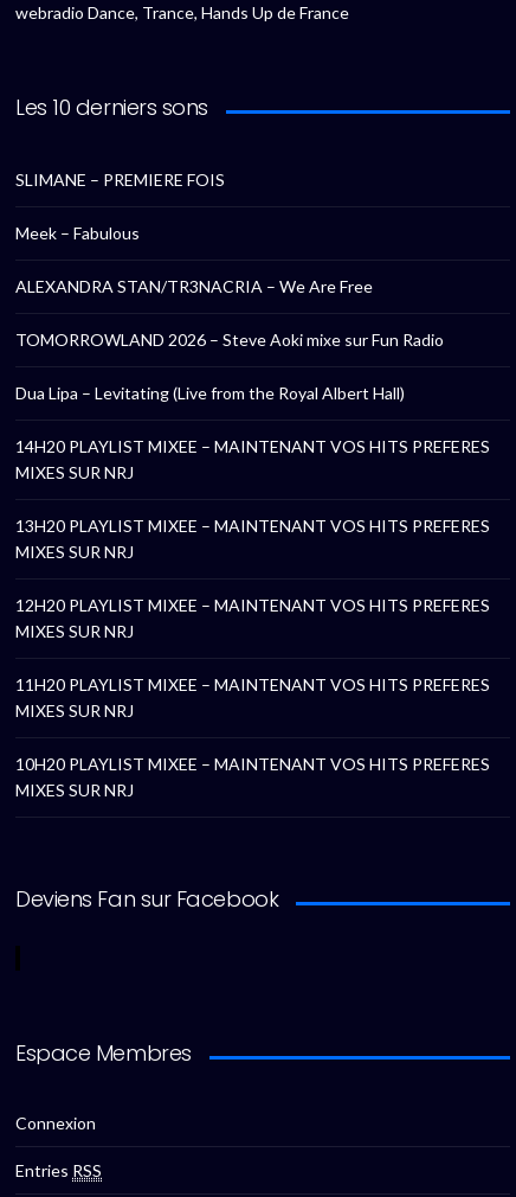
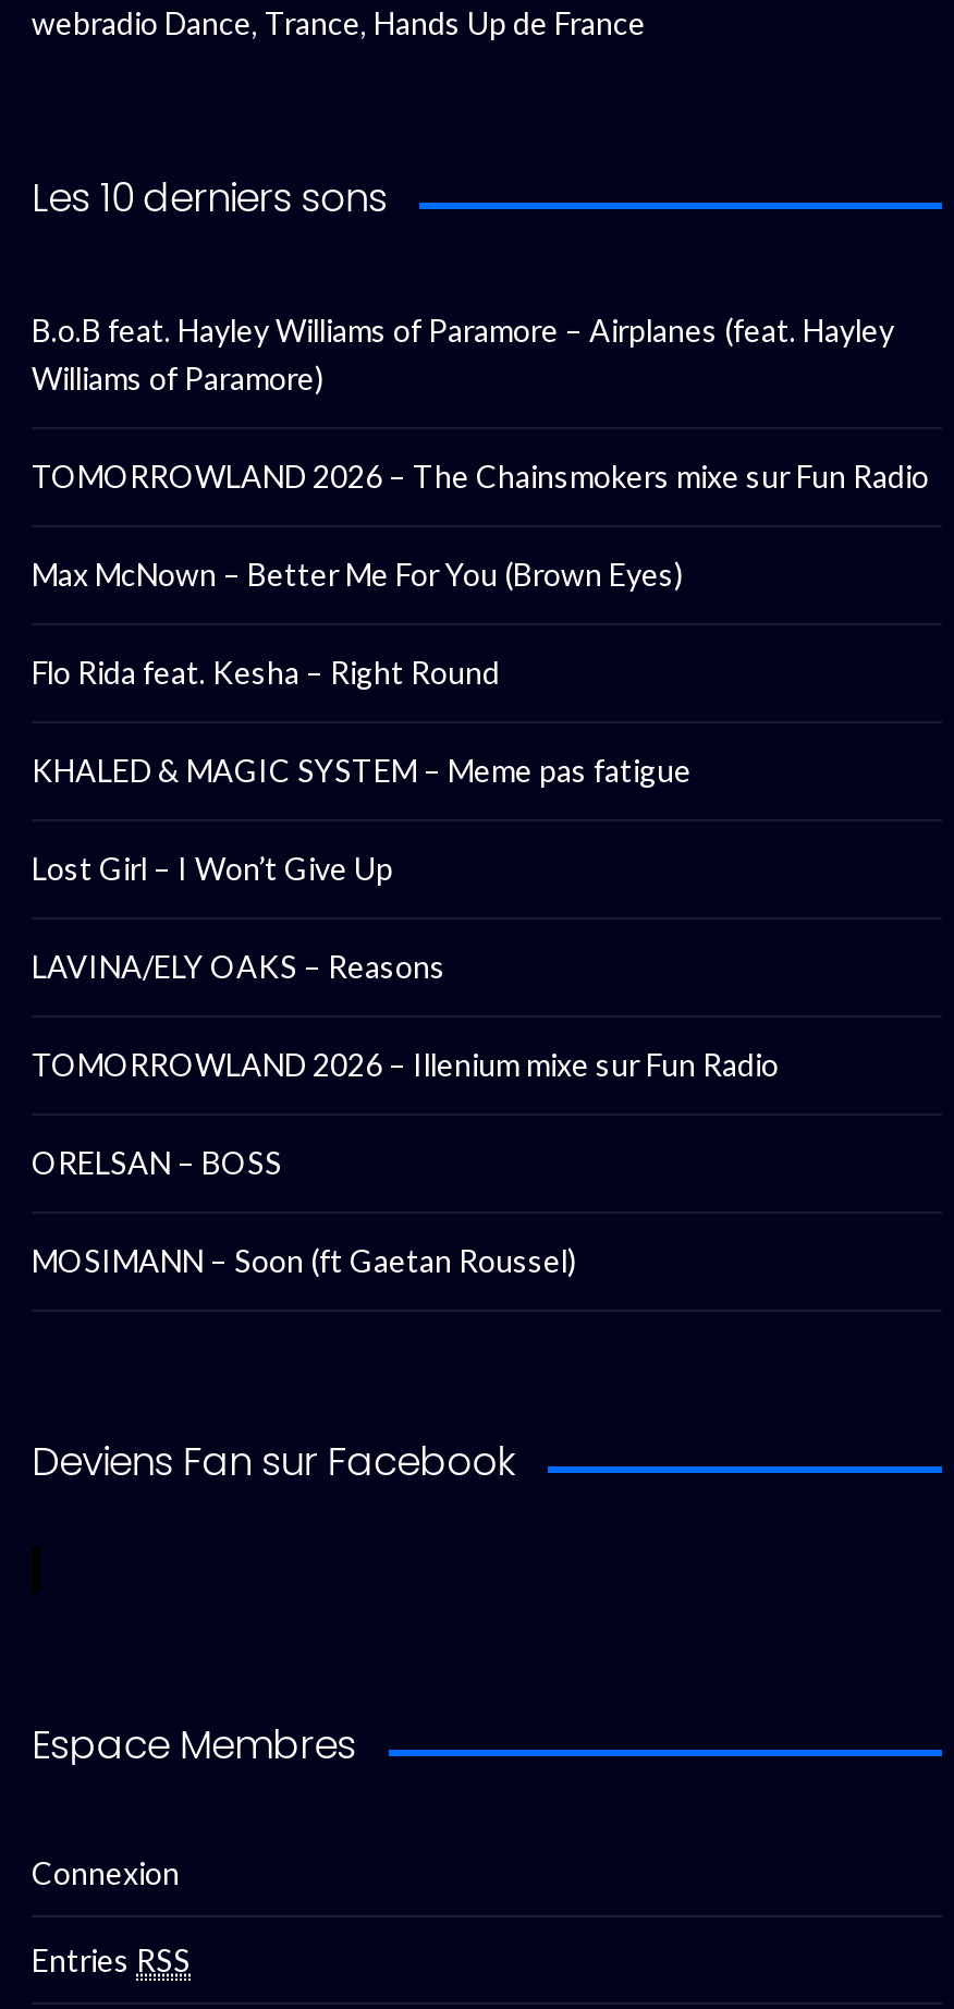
- SLIMANE – PREMIERE FOIS
+ B.o.B feat. Hayley Williams of Paramore – Airplanes (feat. Hayley
+ Williams of Paramore)

- Meek – Fabulous
+ TOMORROWLAND 2026 – The Chainsmokers mixe sur Fun Radio

- ALEXANDRA STAN/TR3NACRIA – We Are Free
+ Max McNown – Better Me For You (Brown Eyes)

- TOMORROWLAND 2026 – Steve Aoki mixe sur Fun Radio
+ Flo Rida feat. Kesha – Right Round

- Dua Lipa – Levitating (Live from the Royal Albert Hall)
+ KHALED & MAGIC SYSTEM – Meme pas fatigue

- 14H20 PLAYLIST MIXEE – MAINTENANT VOS HITS PREFERES
- MIXES SUR NRJ
+ Lost Girl – I Won’t Give Up

- 13H20 PLAYLIST MIXEE – MAINTENANT VOS HITS PREFERES
- MIXES SUR NRJ
+ LAVINA/ELY OAKS – Reasons

- 12H20 PLAYLIST MIXEE – MAINTENANT VOS HITS PREFERES
- MIXES SUR NRJ
+ TOMORROWLAND 2026 – Illenium mixe sur Fun Radio

- 11H20 PLAYLIST MIXEE – MAINTENANT VOS HITS PREFERES
- MIXES SUR NRJ
+ ORELSAN – BOSS

- 10H20 PLAYLIST MIXEE – MAINTENANT VOS HITS PREFERES
- MIXES SUR NRJ
+ MOSIMANN – Soon (ft Gaetan Roussel)
